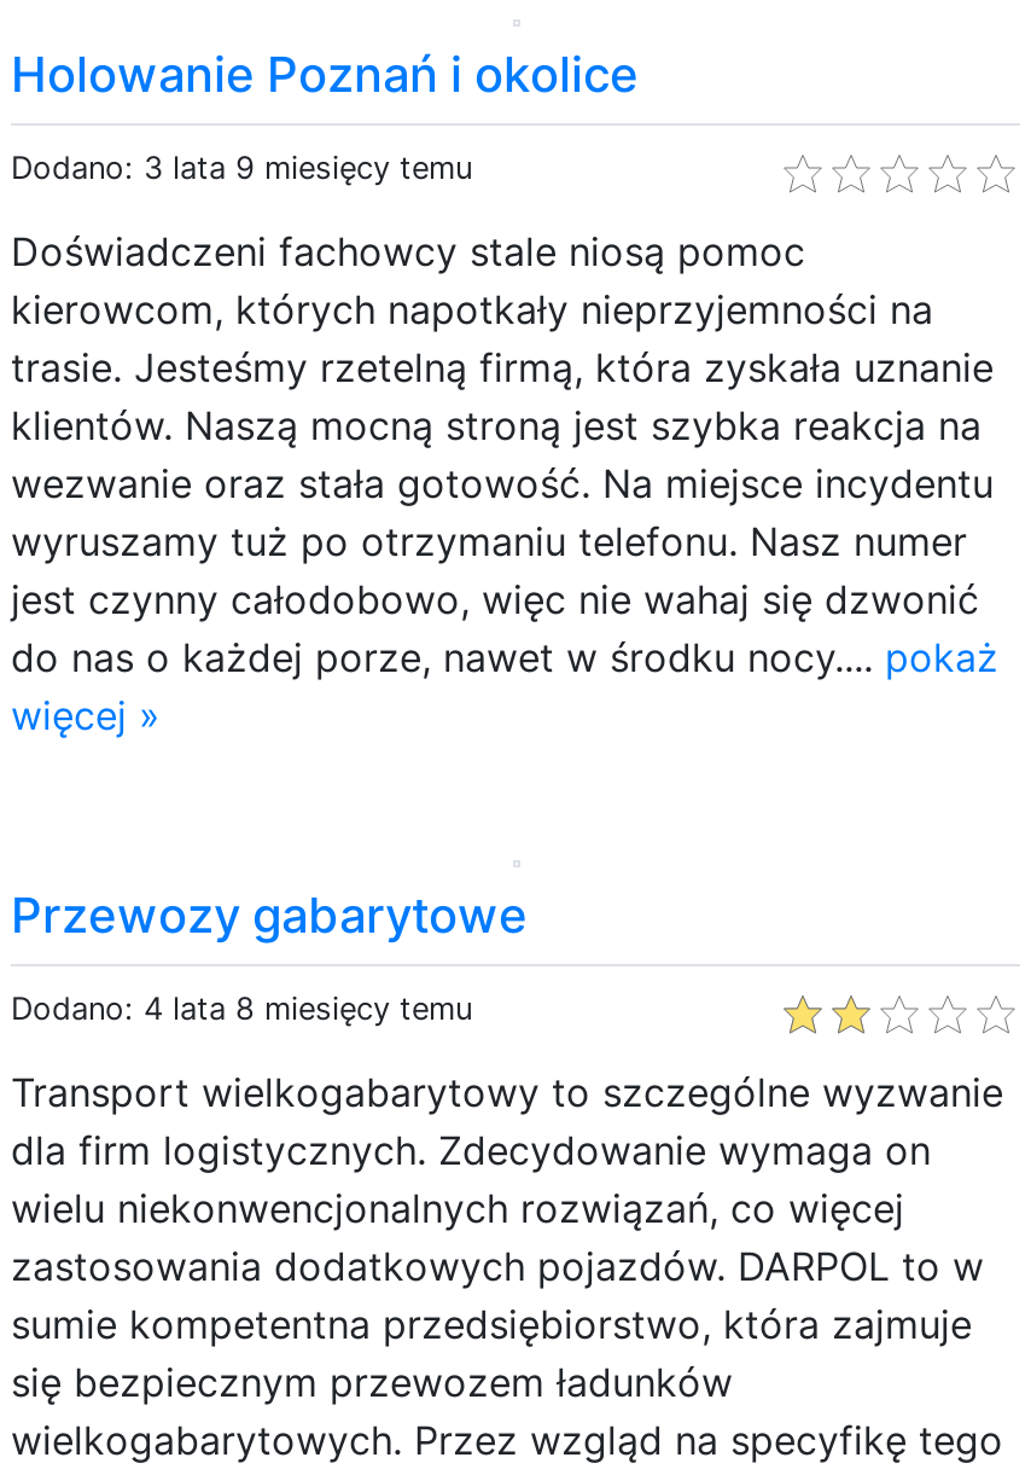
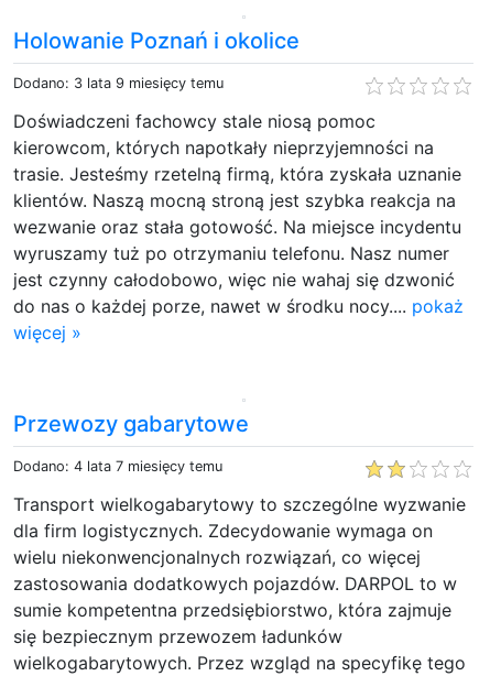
- Dodano: 4 lata 8 miesięcy temu
+ Dodano: 4 lata 7 miesięcy temu
